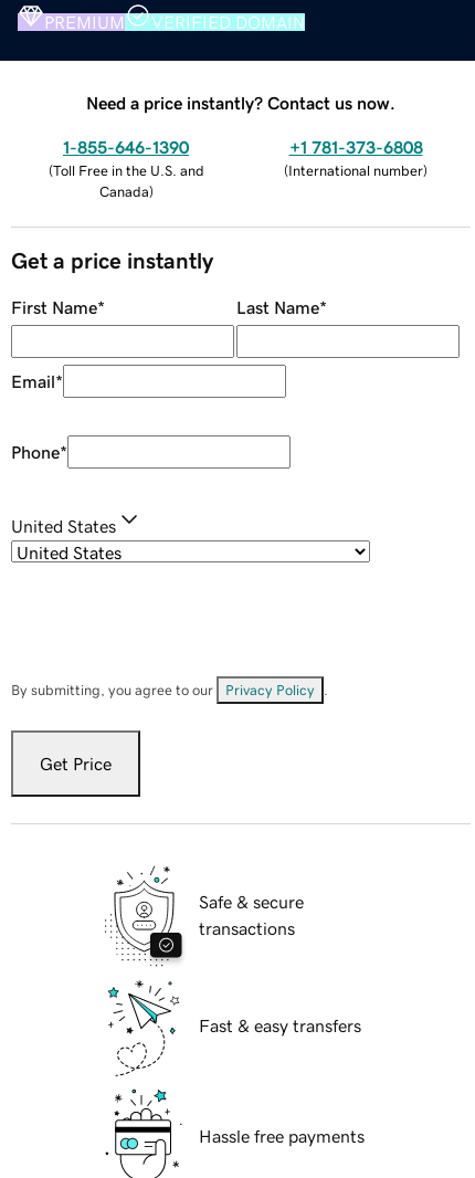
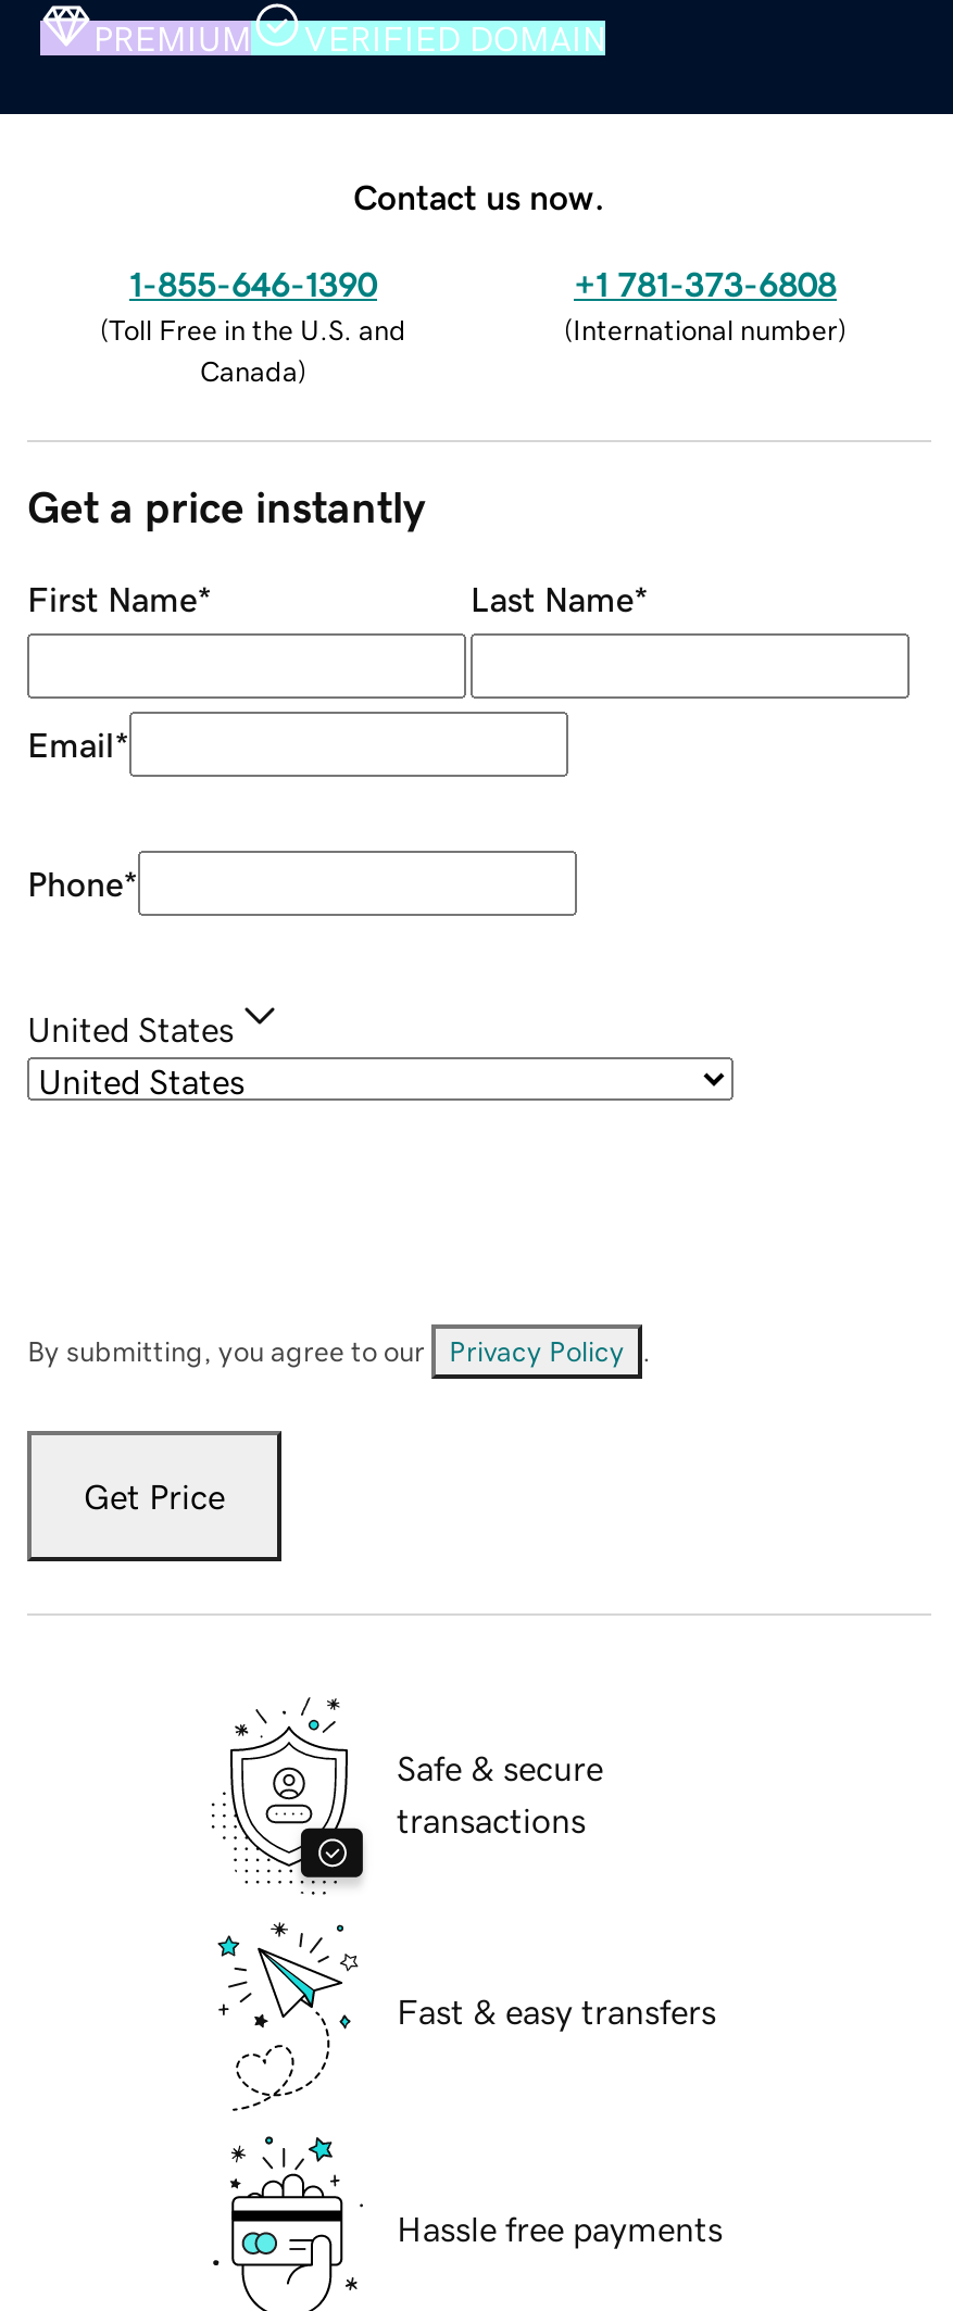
- Need a price instantly? Contact us now.
+ Contact us now.
